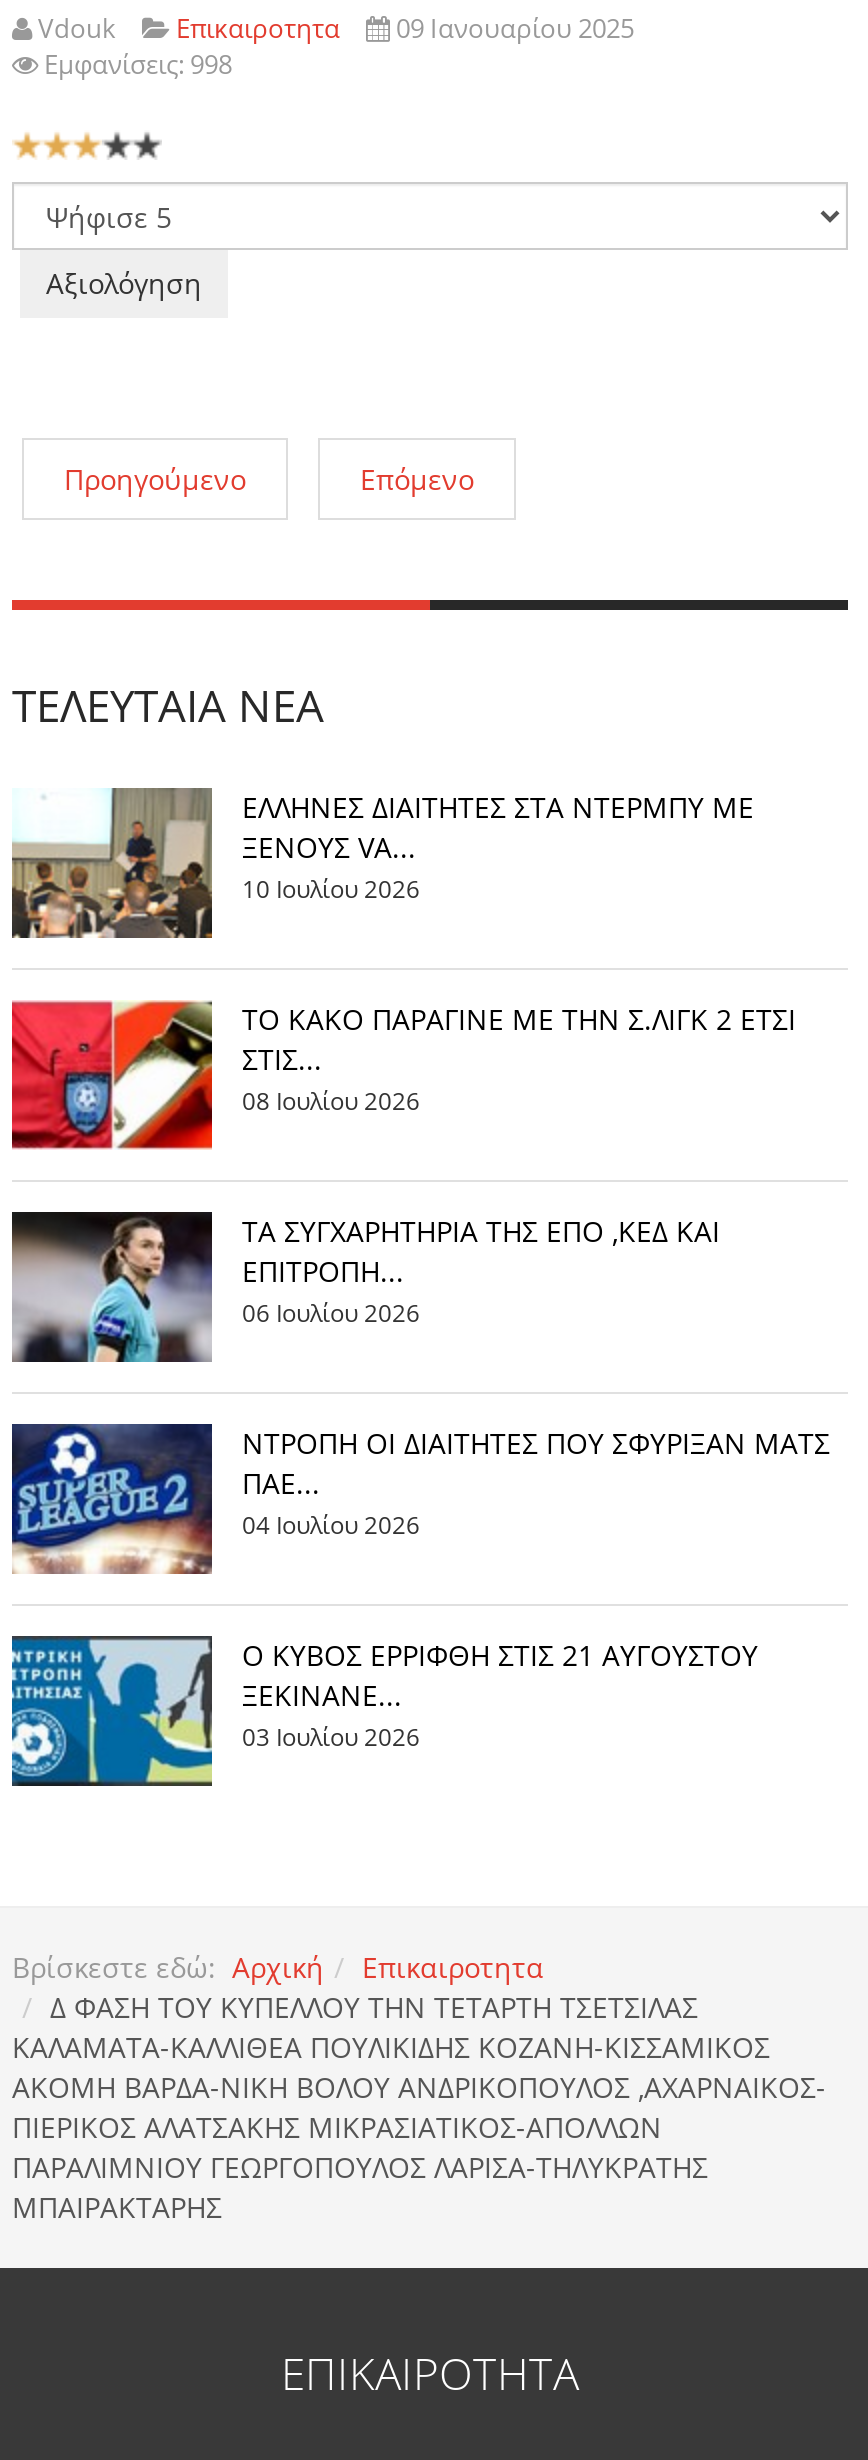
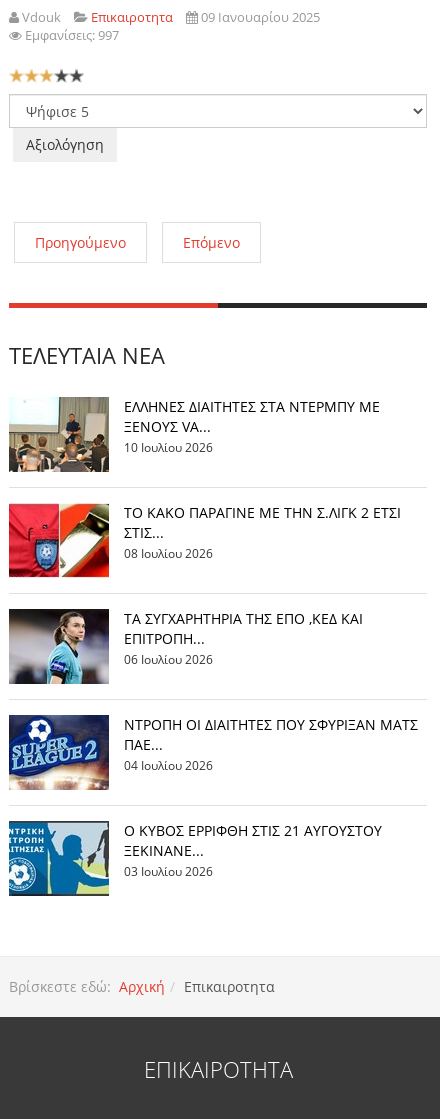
- Εμφανίσεις: 998
+ Εμφανίσεις: 997

- Δ ΦΑΣΗ ΤΟΥ ΚΥΠΕΛΛΟΥ ΤΗΝ ΤΕΤΑΡΤΗ ΤΣΕΤΣΙΛΑΣ
- ΚΑΛΑΜΑΤΑ-ΚΑΛΛΙΘΕΑ ΠΟΥΛΙΚΙΔΗΣ ΚΟΖΑΝΗ-ΚΙΣΣΑΜΙΚΟΣ
- ΑΚΟΜΗ ΒΑΡΔΑ-ΝΙΚΗ ΒΟΛΟΥ ΑΝΔΡΙΚΟΠΟΥΛΟΣ ,ΑΧΑΡΝΑΙΚΟΣ-
- ΠΙΕΡΙΚΟΣ ΑΛΑΤΣΑΚΗΣ ΜΙΚΡΑΣΙΑΤΙΚΟΣ-ΑΠΟΛΛΩΝ
- ΠΑΡΑΛΙΜΝΙΟΥ ΓΕΩΡΓΟΠΟΥΛΟΣ ΛΑΡΙΣΑ-ΤΗΛΥΚΡΑΤΗΣ
- ΜΠΑΙΡΑΚΤΑΡΗΣ
